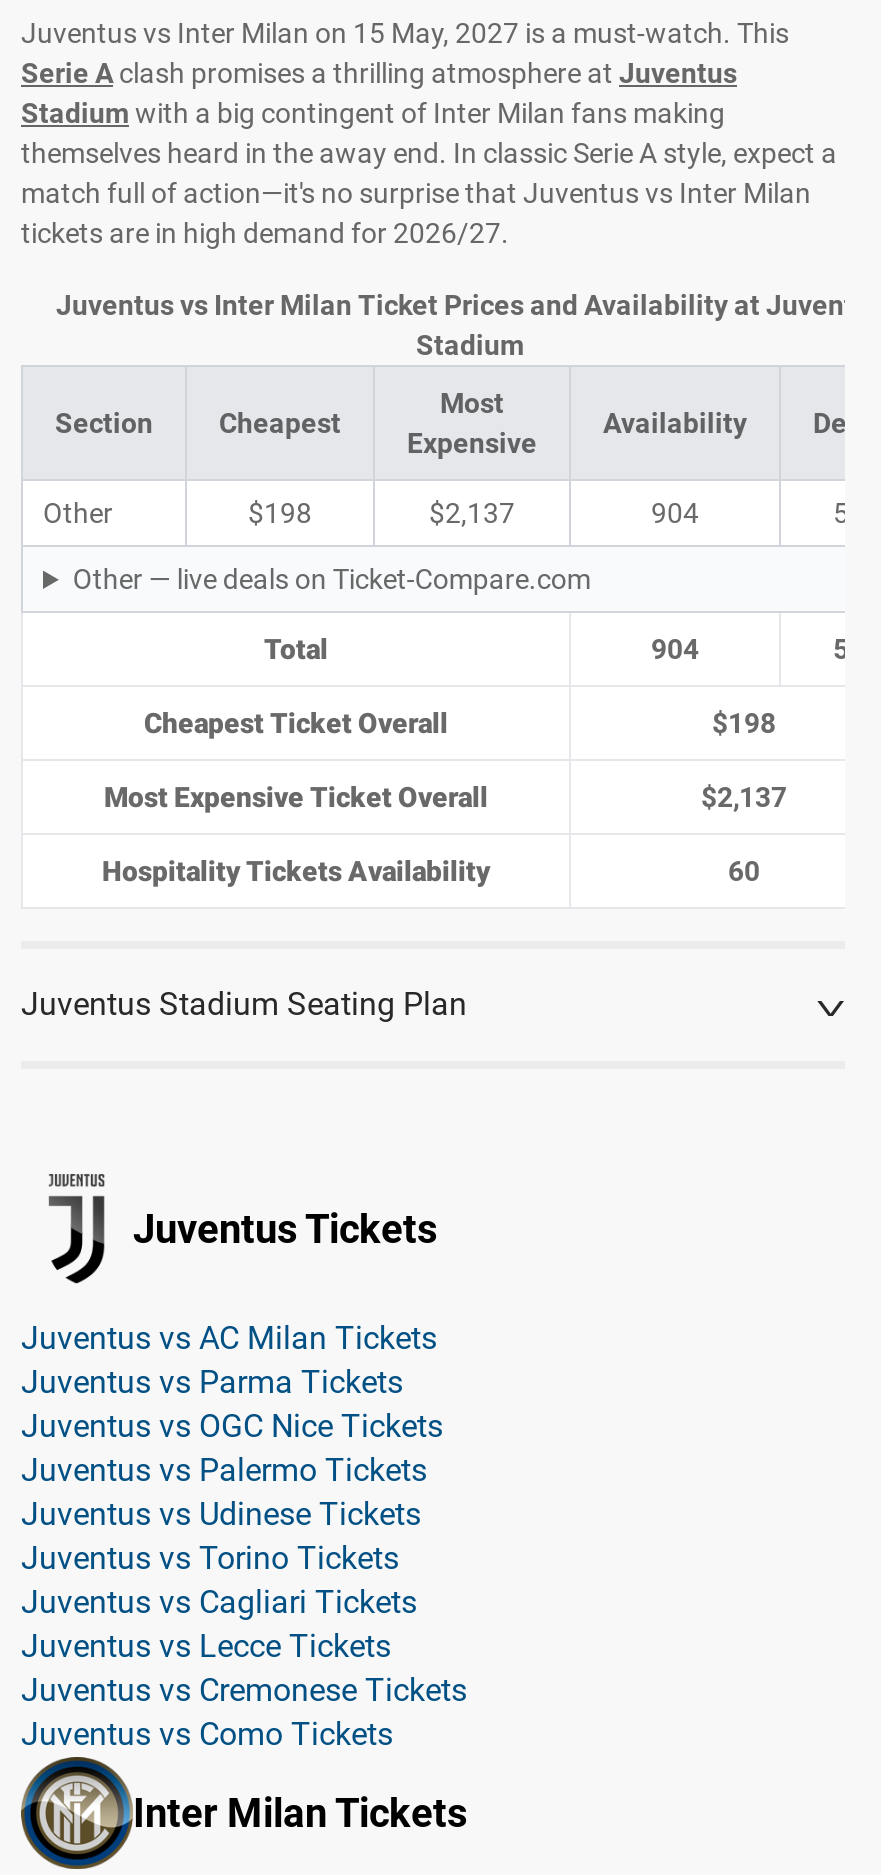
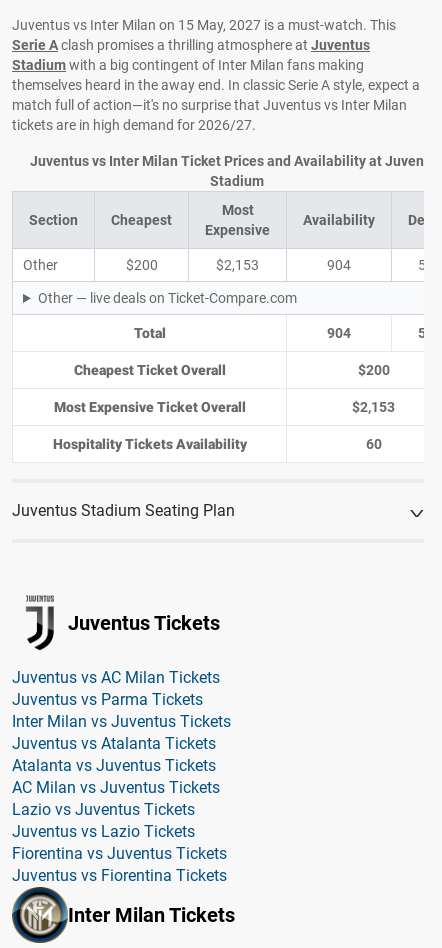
- $198
+ $200

- $2,137
+ $2,153

- $198
+ $200

- $2,137
+ $2,153

- Juventus vs OGC Nice Tickets
- Juventus vs Palermo Tickets
- Juventus vs Udinese Tickets
- Juventus vs Torino Tickets
- Juventus vs Cagliari Tickets
- Juventus vs Lecce Tickets
- Juventus vs Cremonese Tickets
- Juventus vs Como Tickets
+ Inter Milan vs Juventus Tickets
+ Juventus vs Atalanta Tickets
+ Atalanta vs Juventus Tickets
+ AC Milan vs Juventus Tickets
+ Lazio vs Juventus Tickets
+ Juventus vs Lazio Tickets
+ Fiorentina vs Juventus Tickets
+ Juventus vs Fiorentina Tickets
